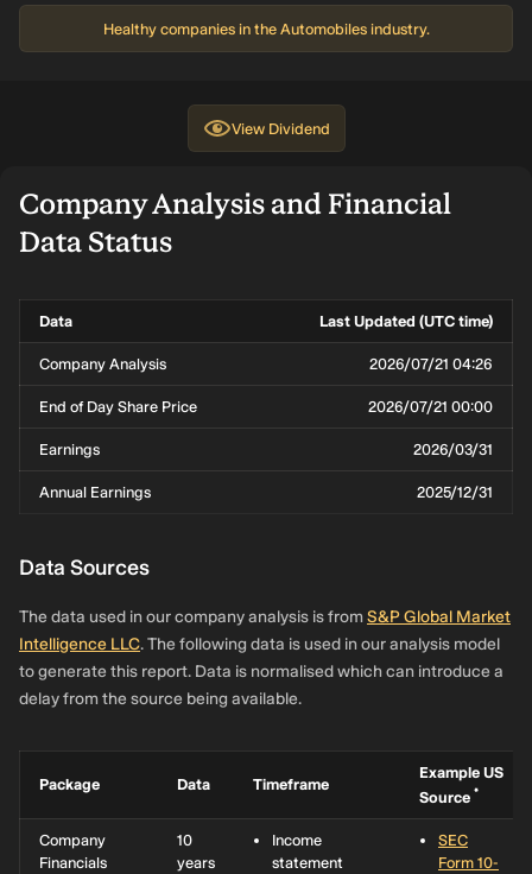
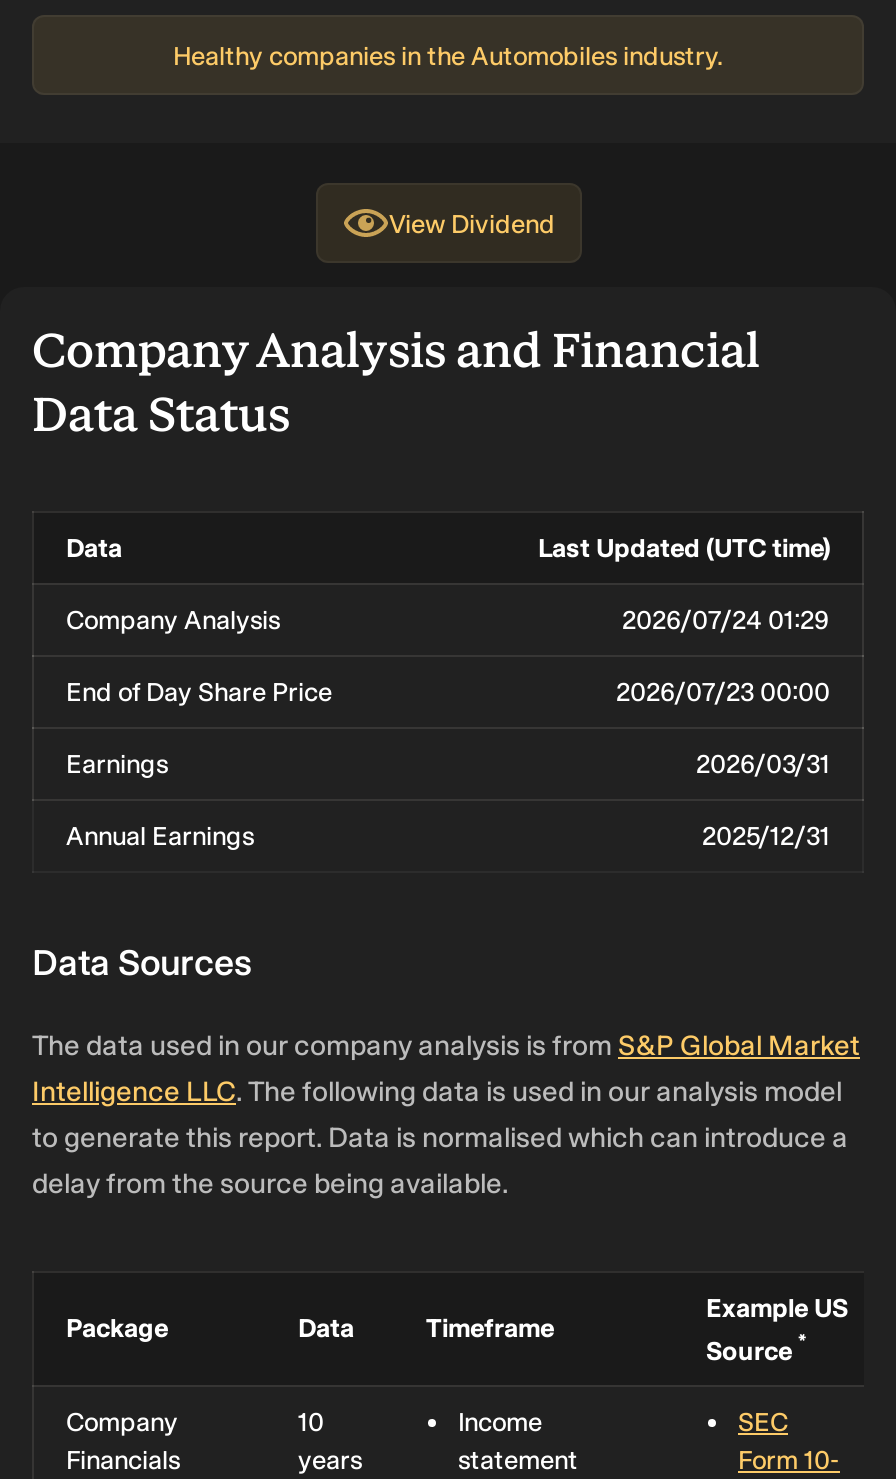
- 2026/07/21 04:26
+ 2026/07/24 01:29

- 2026/07/21 00:00
+ 2026/07/23 00:00
